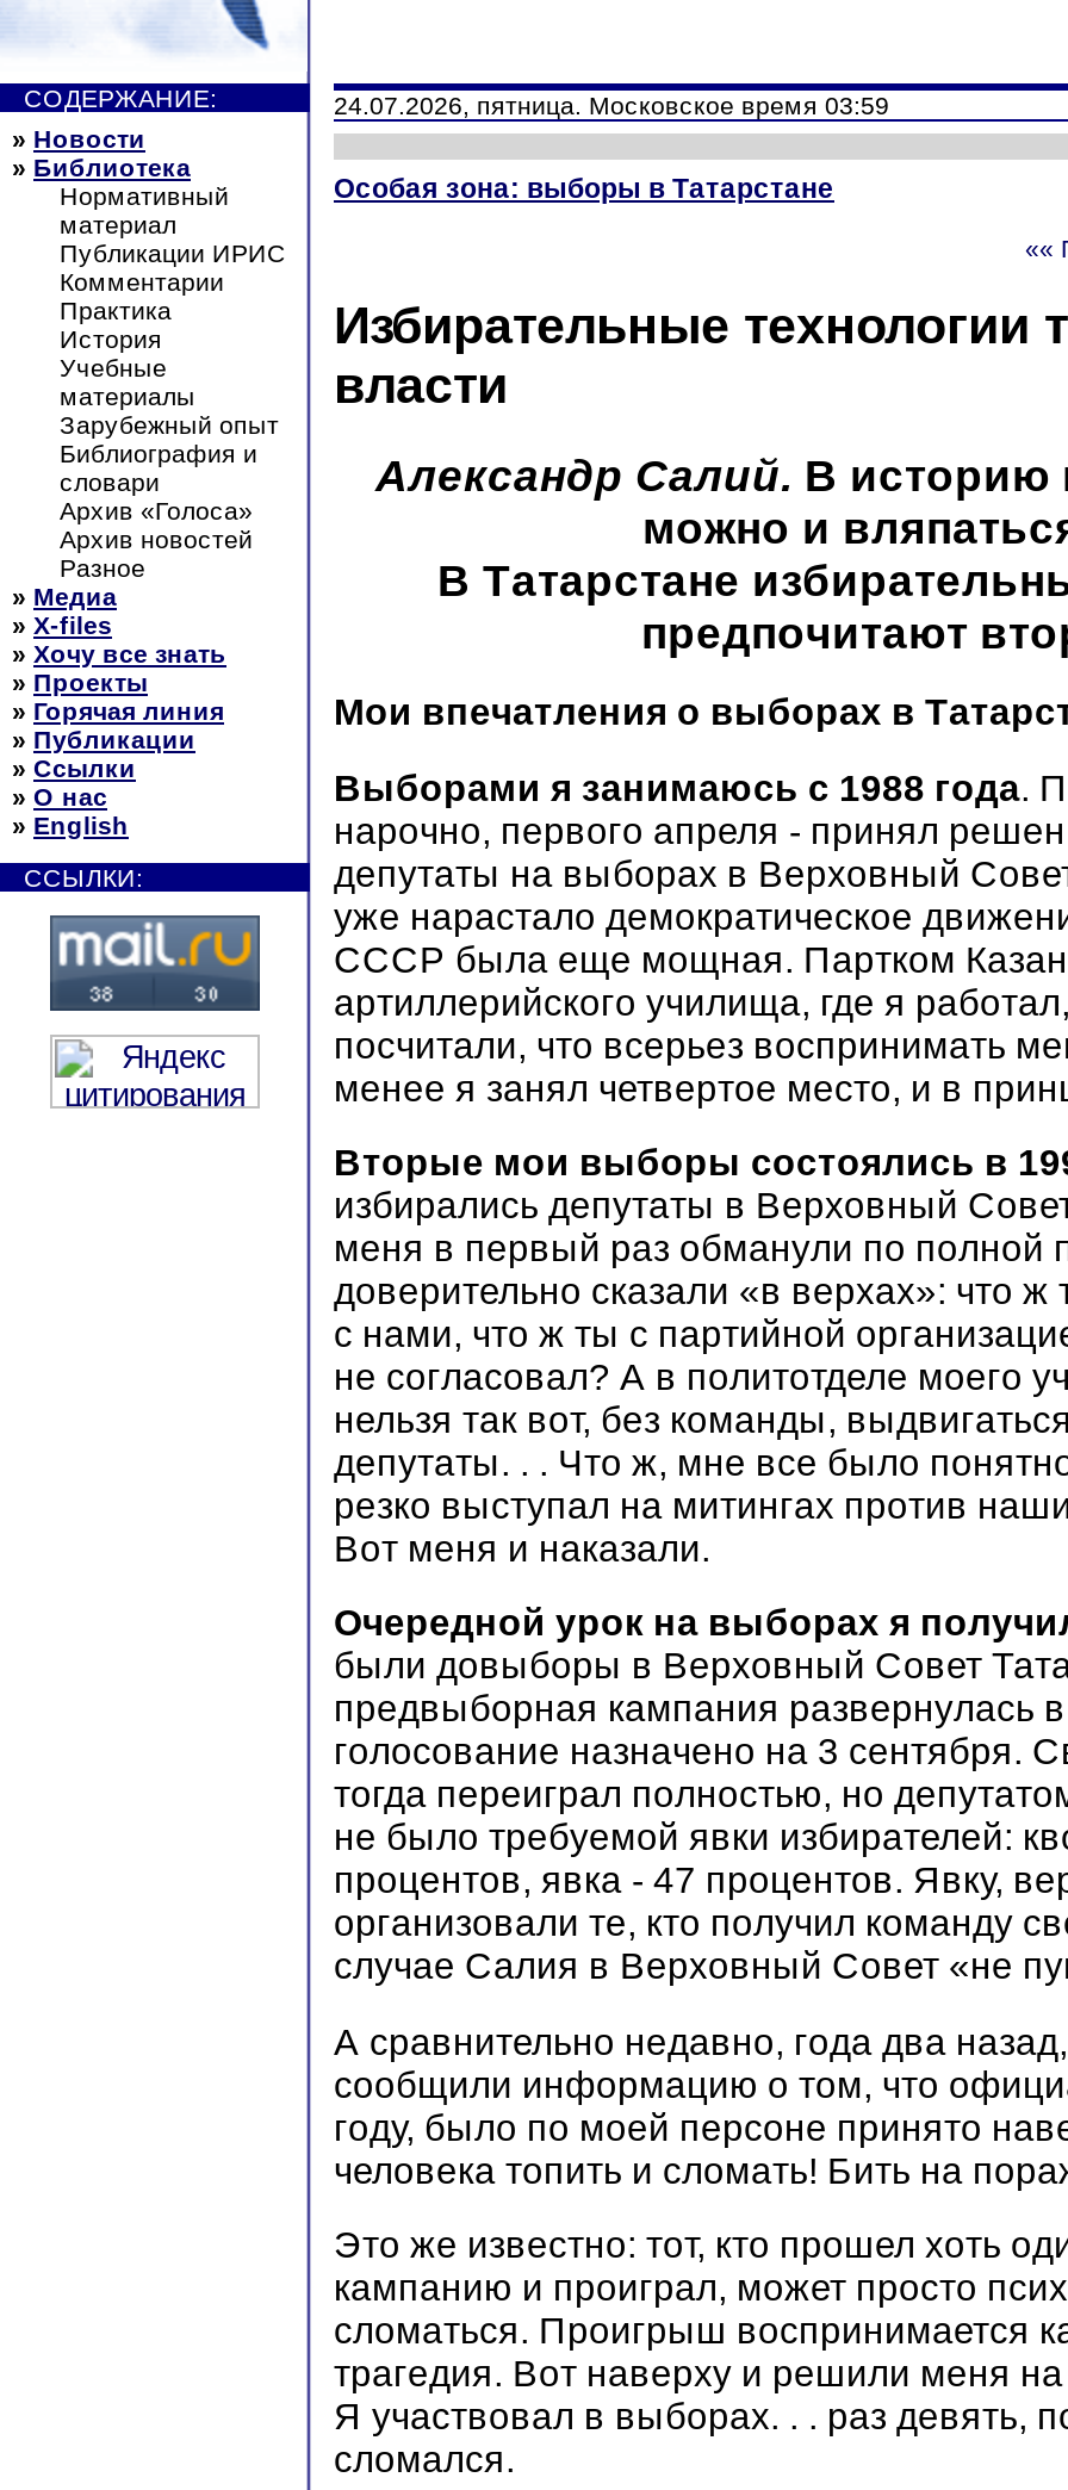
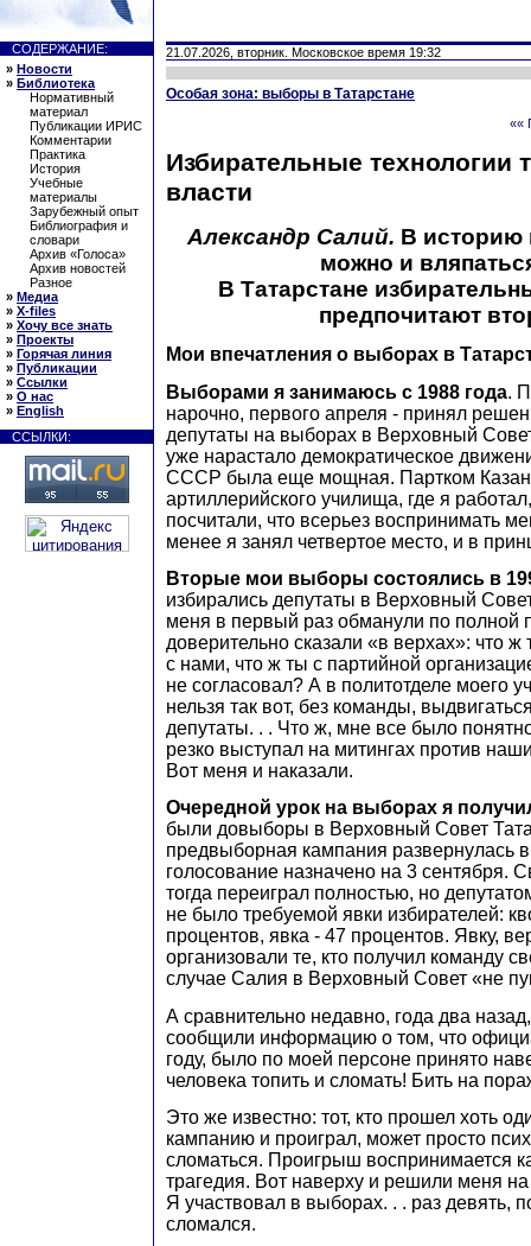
- 24.07.2026, пятница. Московское время 03:59
+ 21.07.2026, вторник. Московское время 19:32
